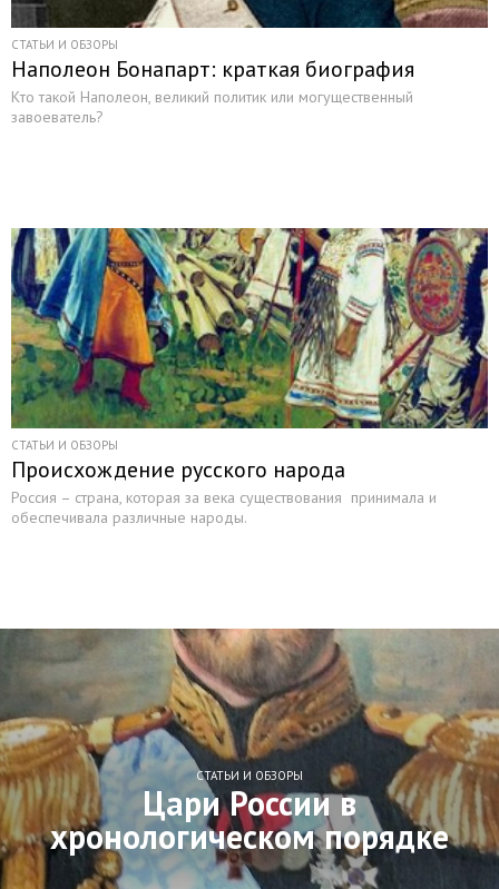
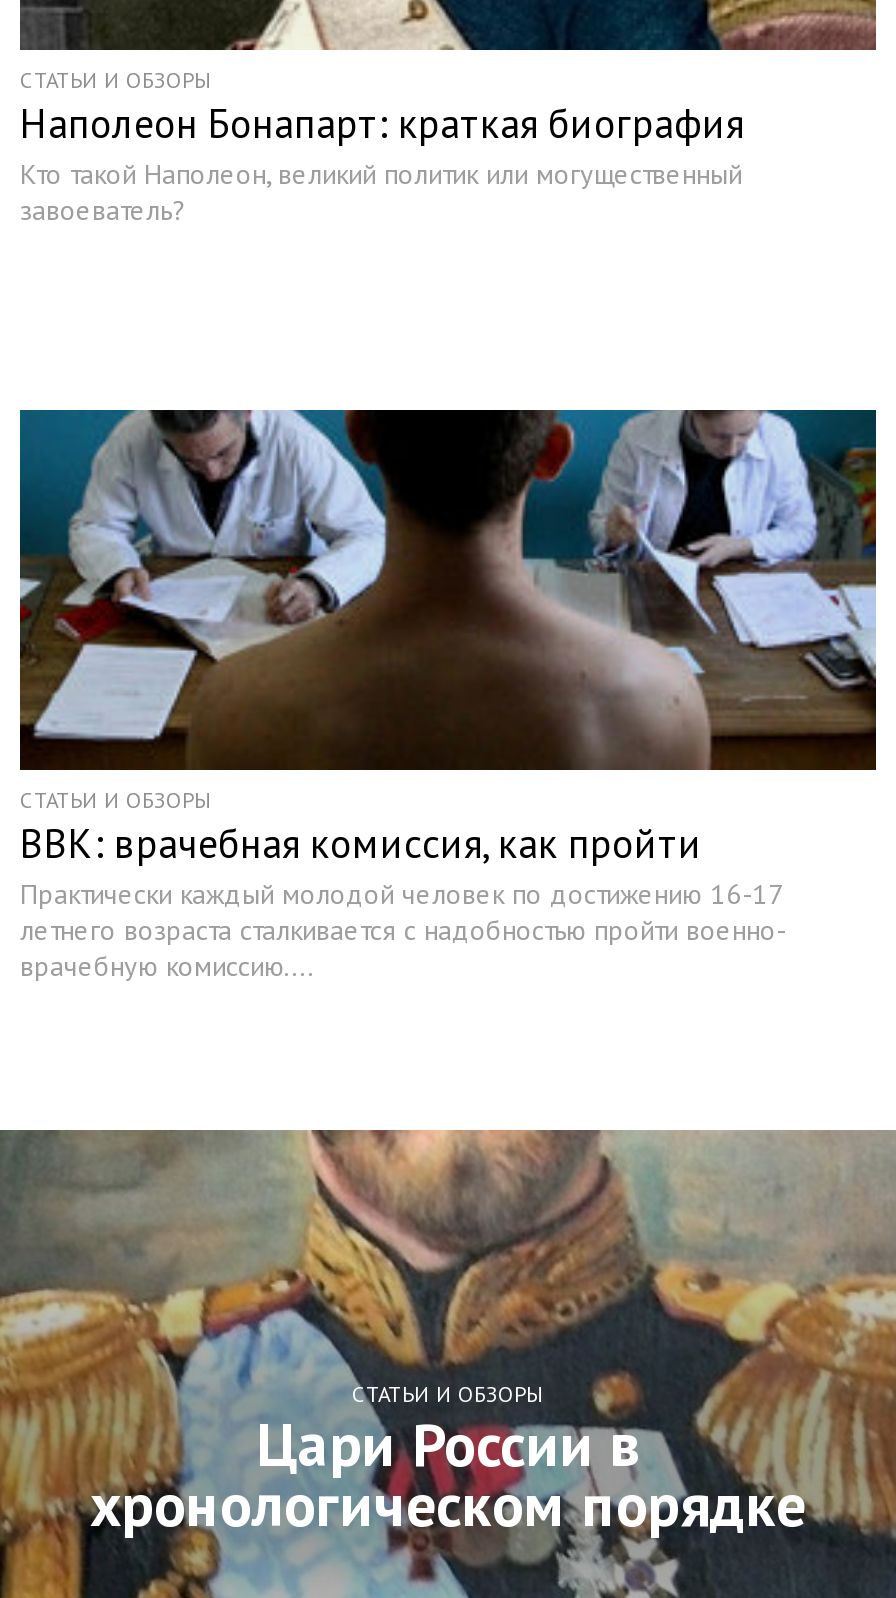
- [image]
- Происхождение русского народа
- Россия – страна, которая за века существования принимала и
- обеспечивала различные народы.
+ [image]
+ ВВК: врачебная комиссия, как пройти
+ Практически каждый молодой человек по достижению 16-17
+ летнего возраста сталкивается с надобностью пройти военно-
+ врачебную комиссию....
